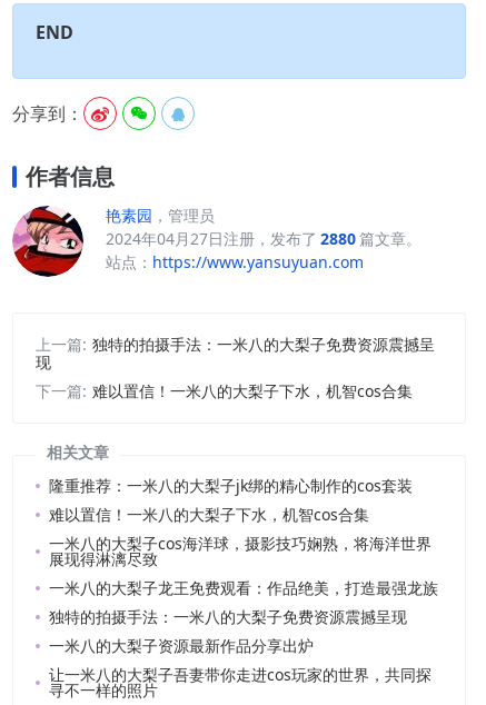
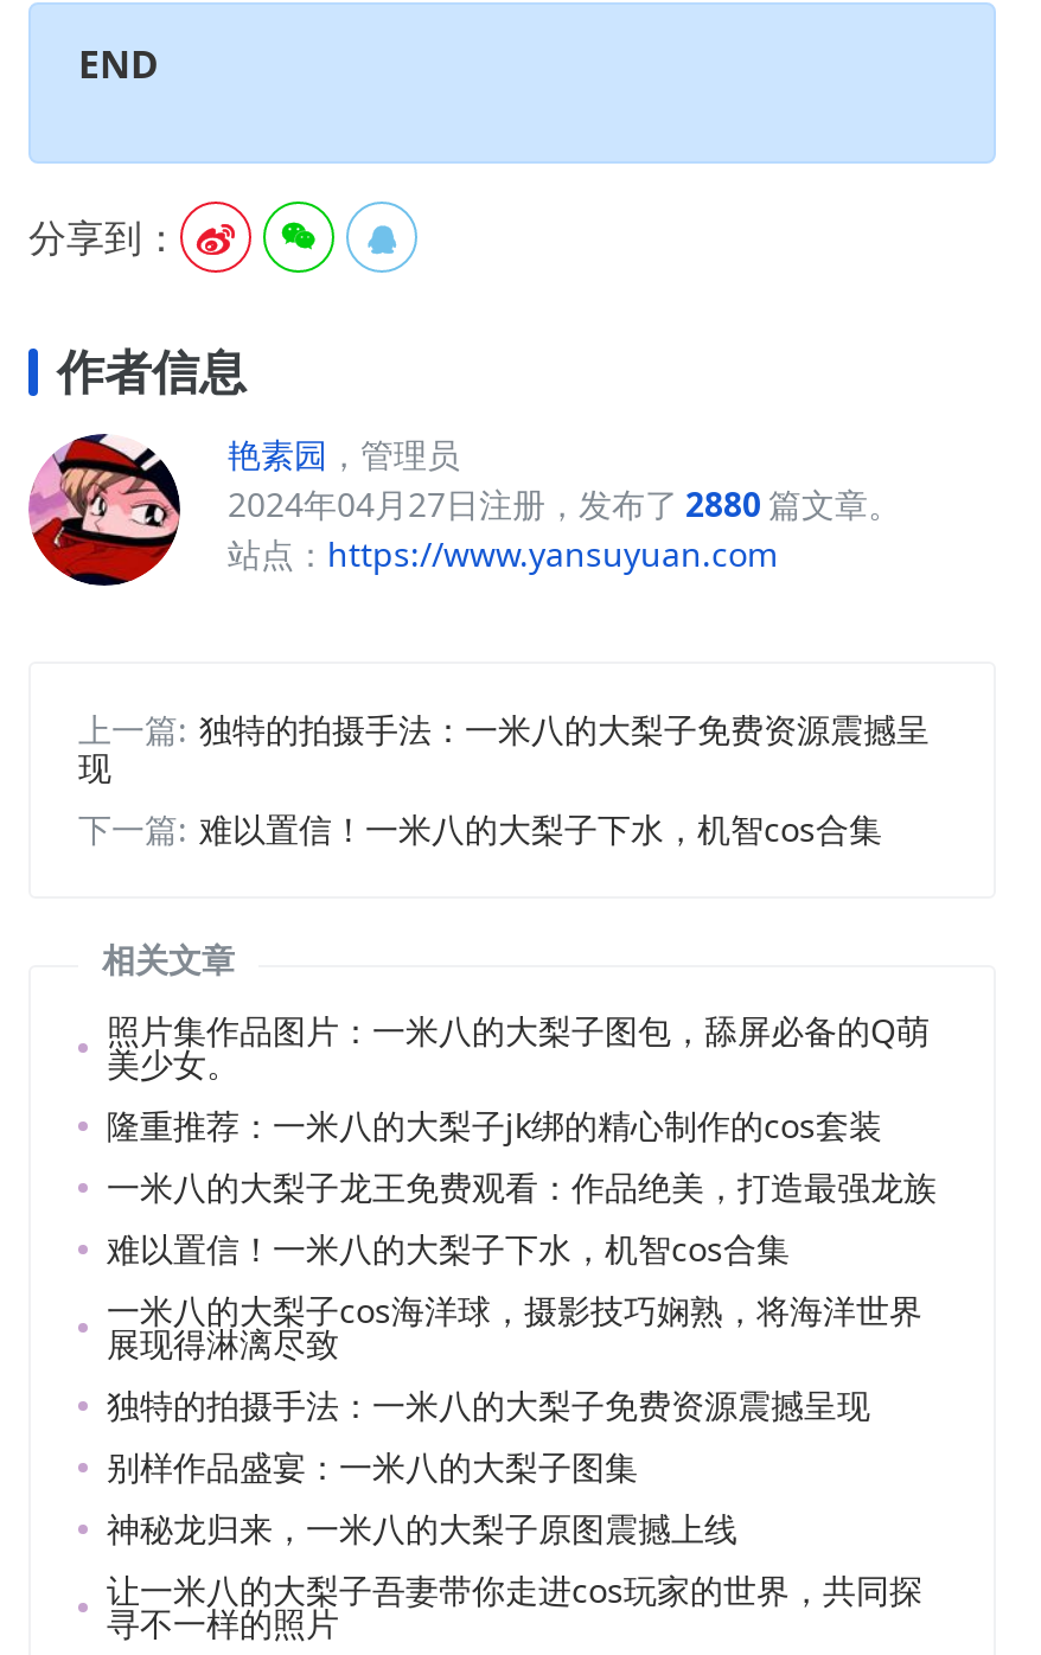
+ 照片集作品图片：一米八的大梨子图包，舔屏必备的Q萌
+ 美少女。

moved up: 一米八的大梨子龙王免费观看：作品绝美，打造最强龙族

- 一米八的大梨子资源最新作品分享出炉
+ 别样作品盛宴：一米八的大梨子图集
+ 神秘龙归来，一米八的大梨子原图震撼上线
